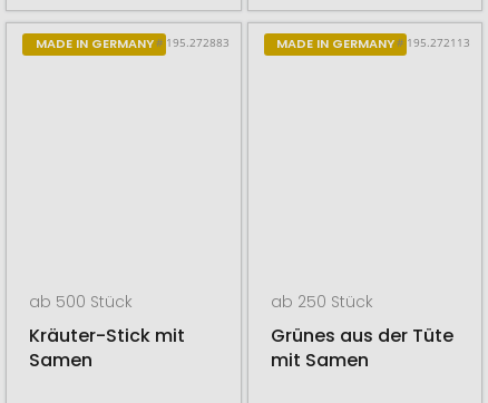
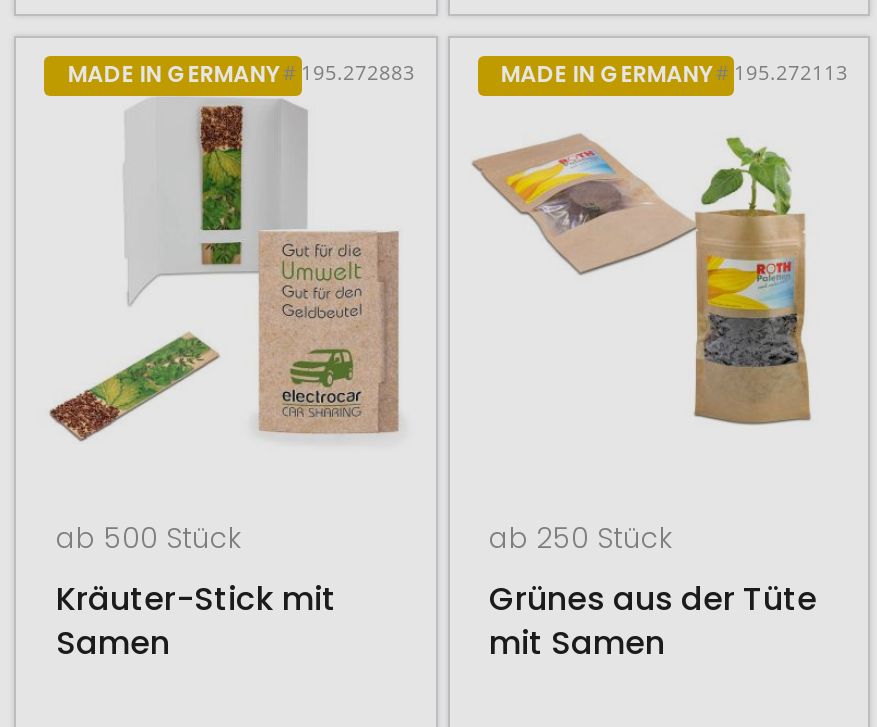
+ [image]

+ [image]
